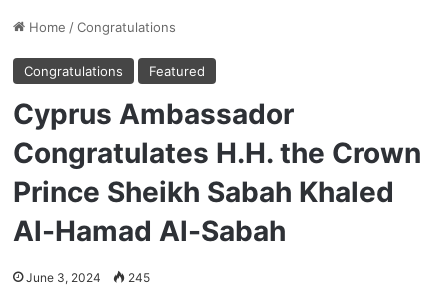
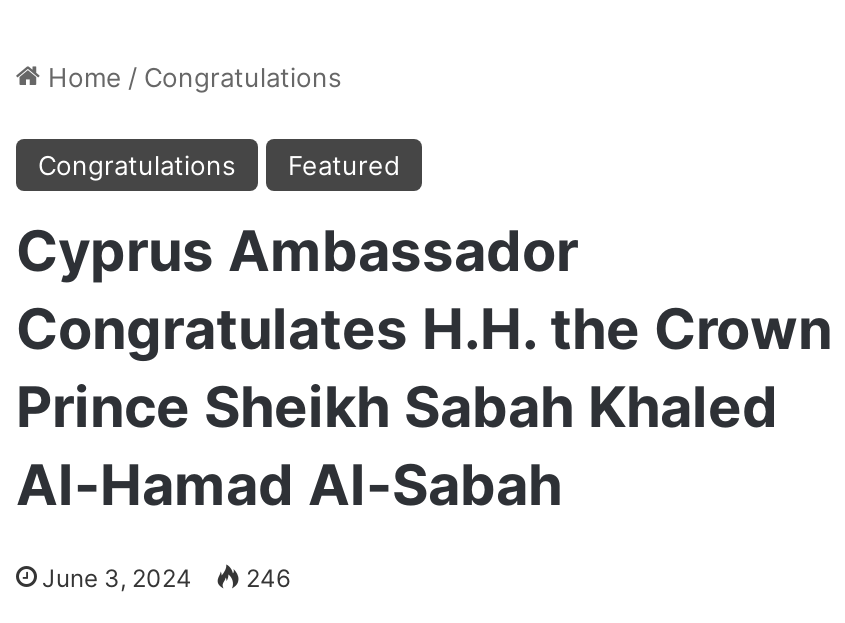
- June 3, 2024 245
+ June 3, 2024 246
